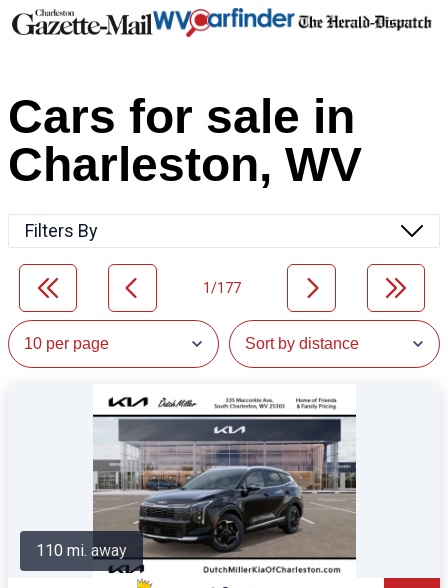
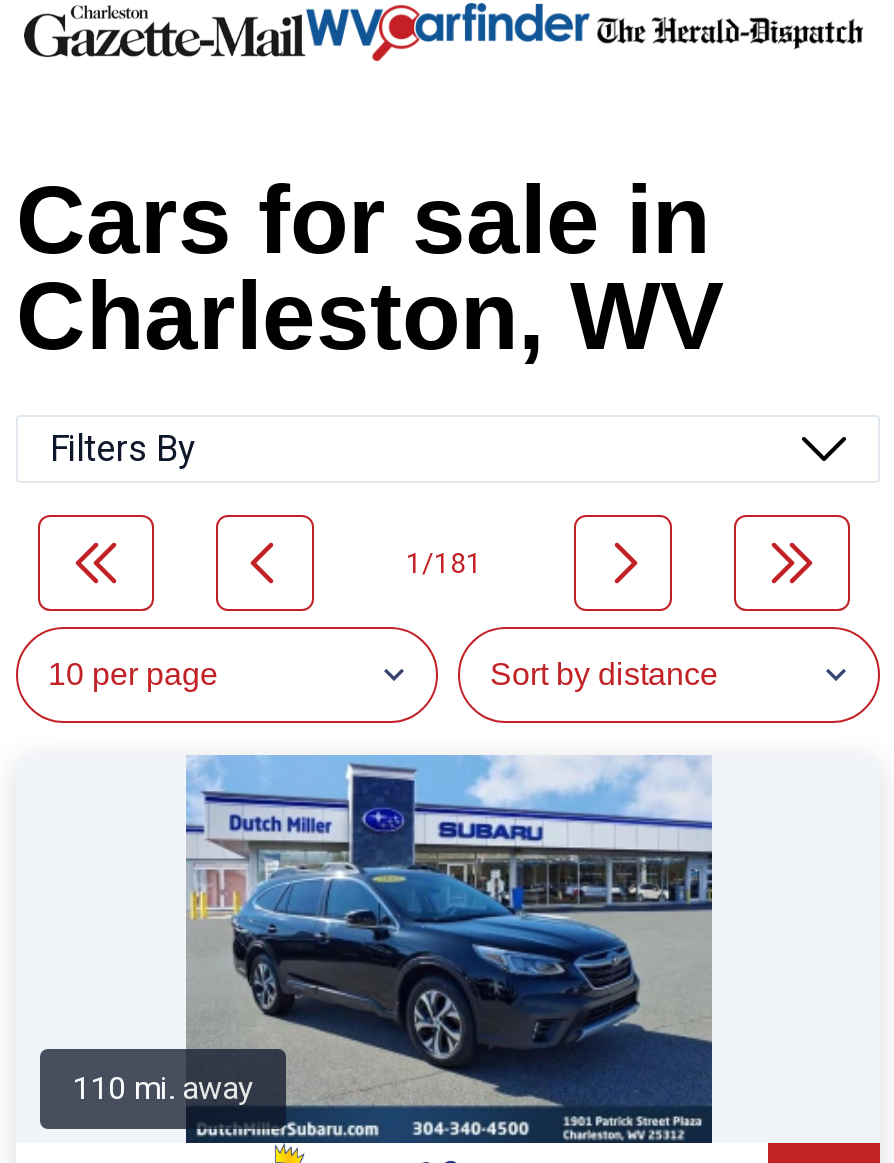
- 1/177
+ 1/181

- [image]
+ [image]
